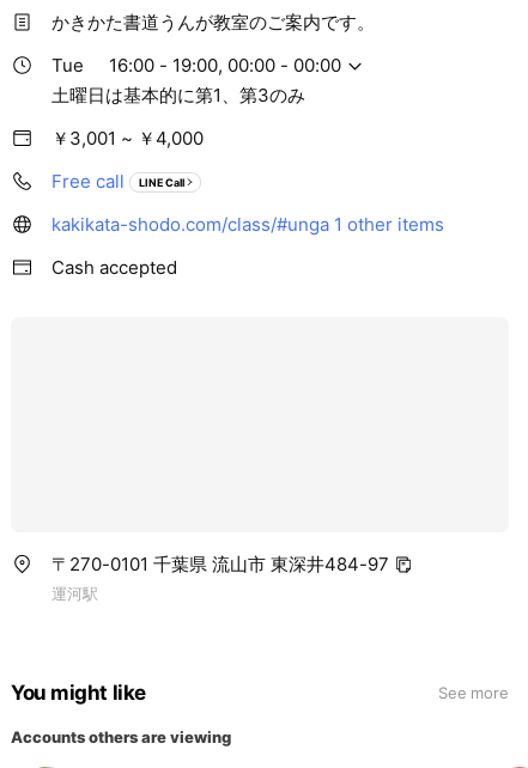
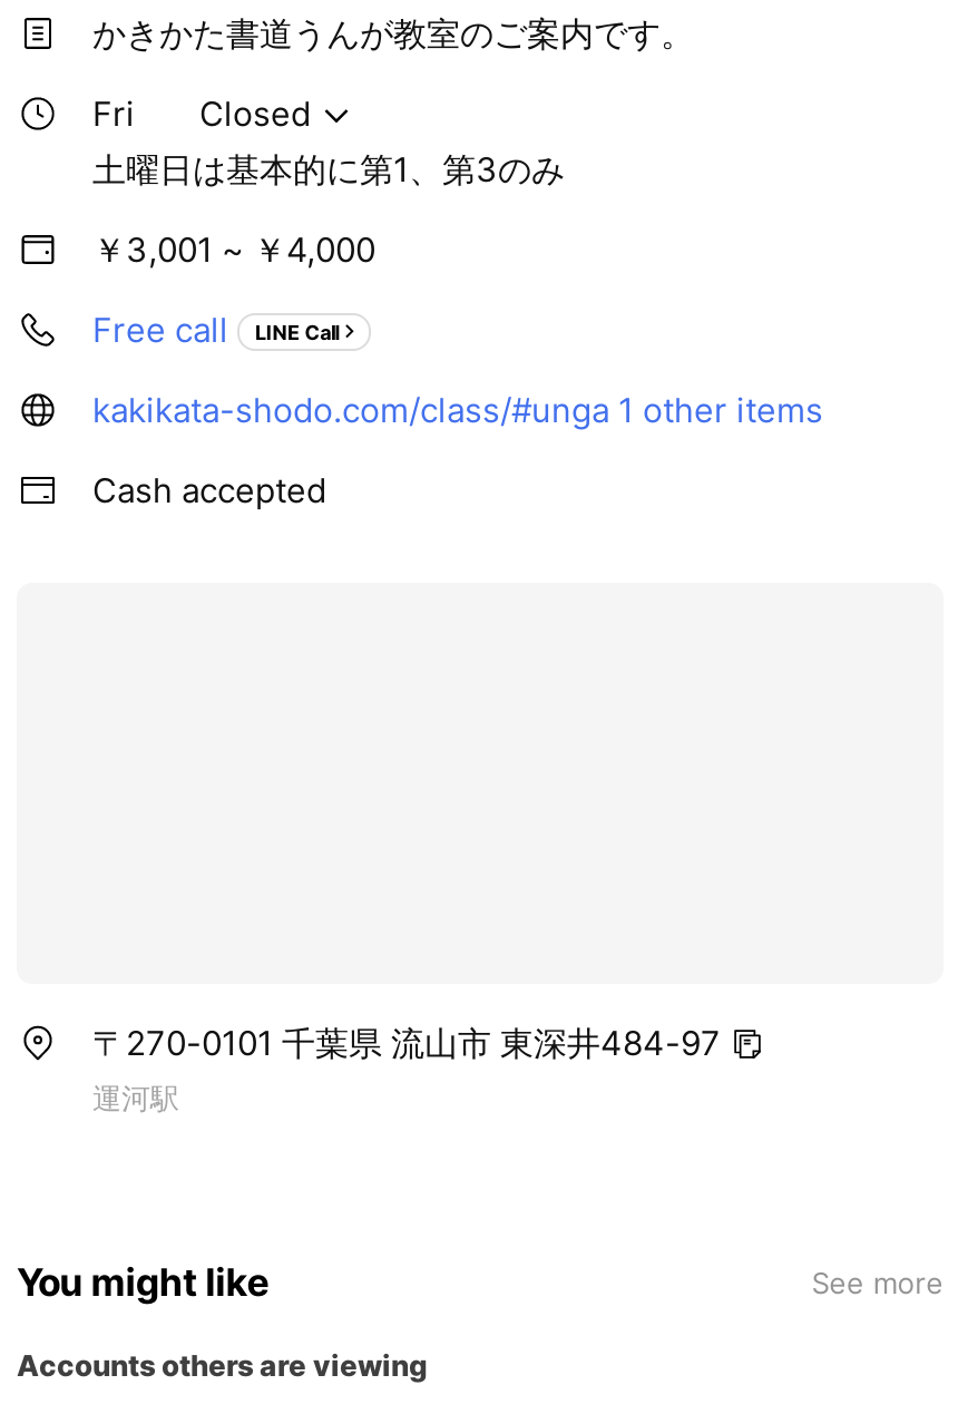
- Tue
- 16:00 - 19:00, 00:00 - 00:00
+ Fri
+ Closed
